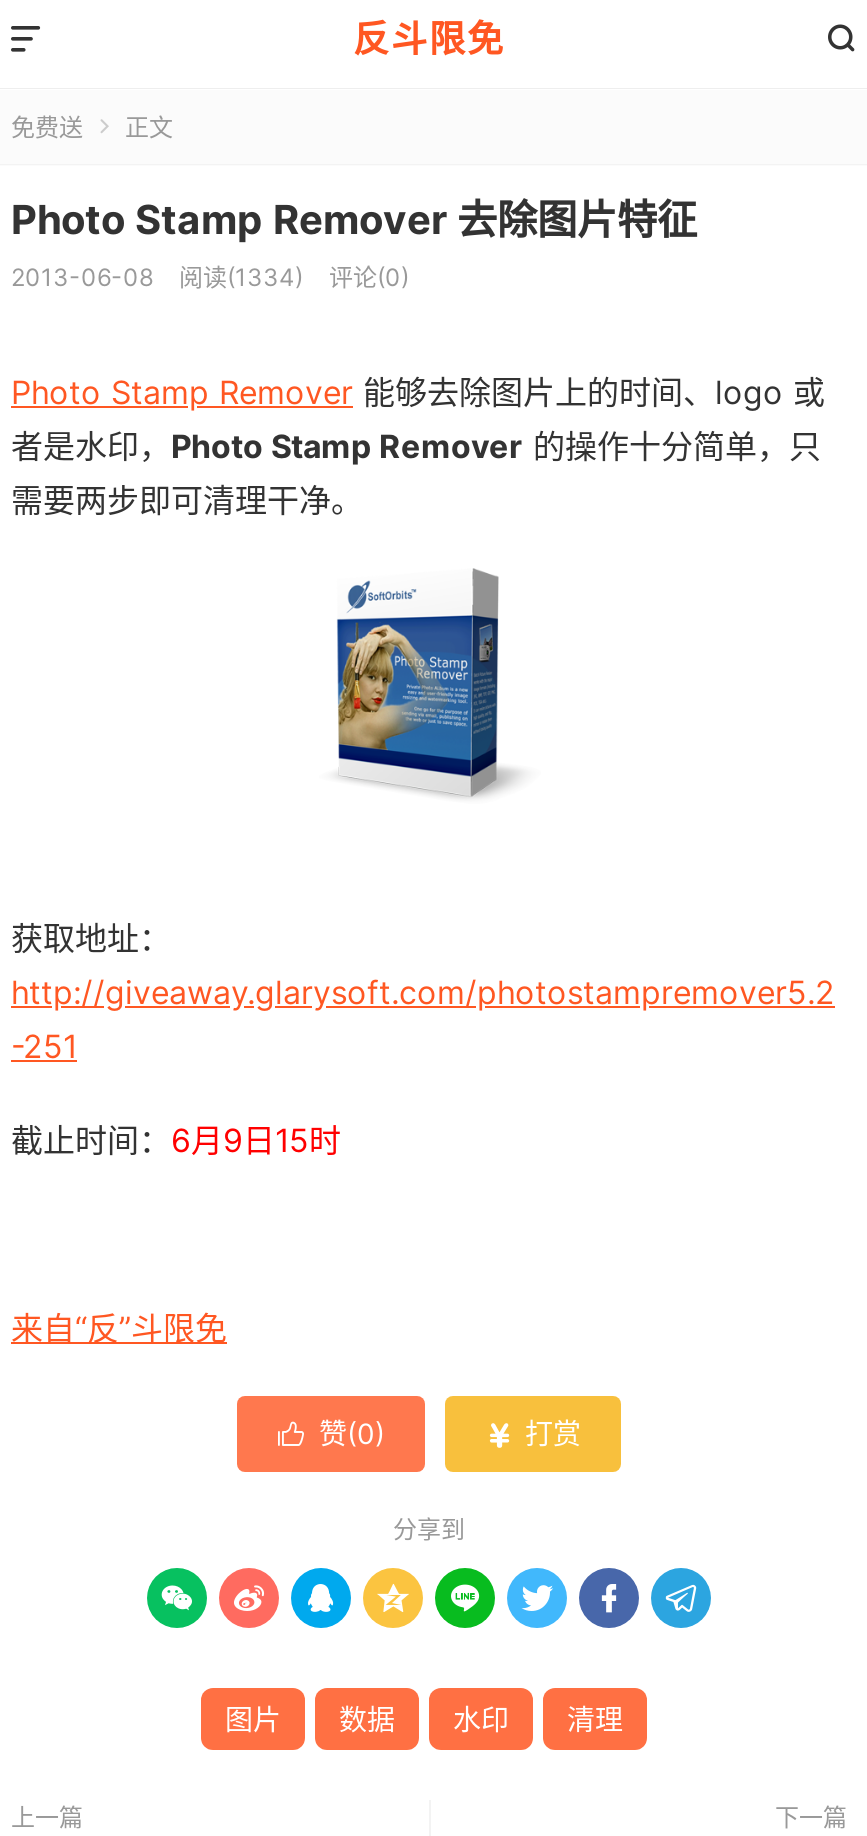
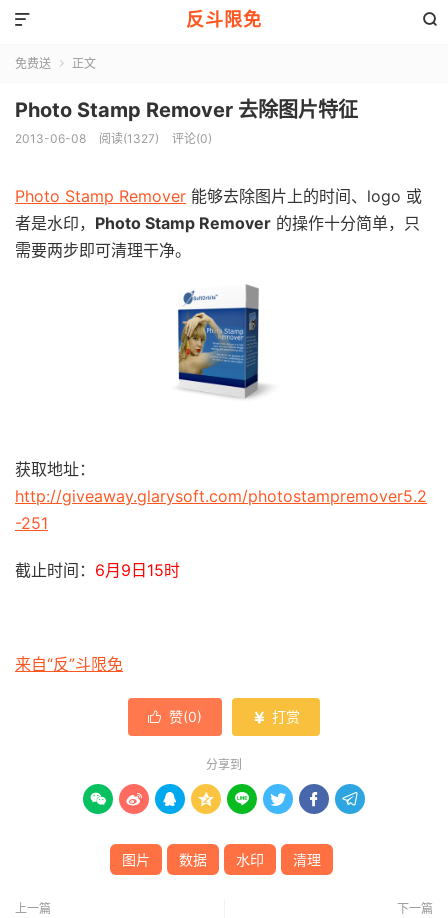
- 2013-06-08 阅读(1334) 评论(0)
+ 2013-06-08 阅读(1327) 评论(0)
